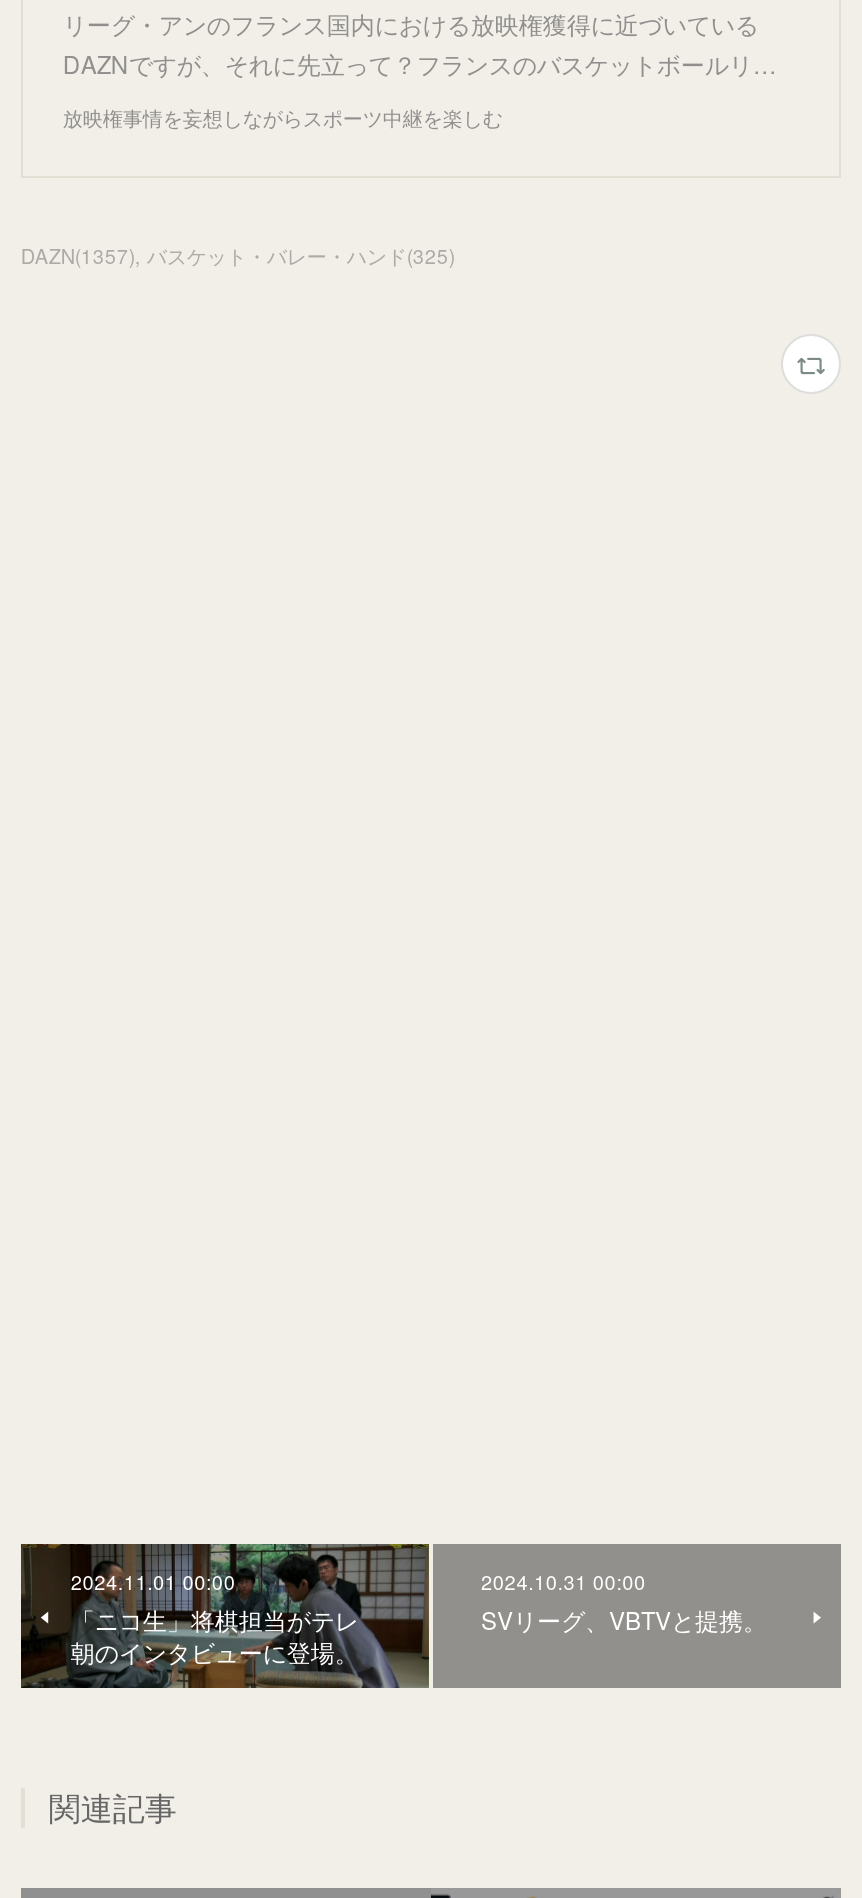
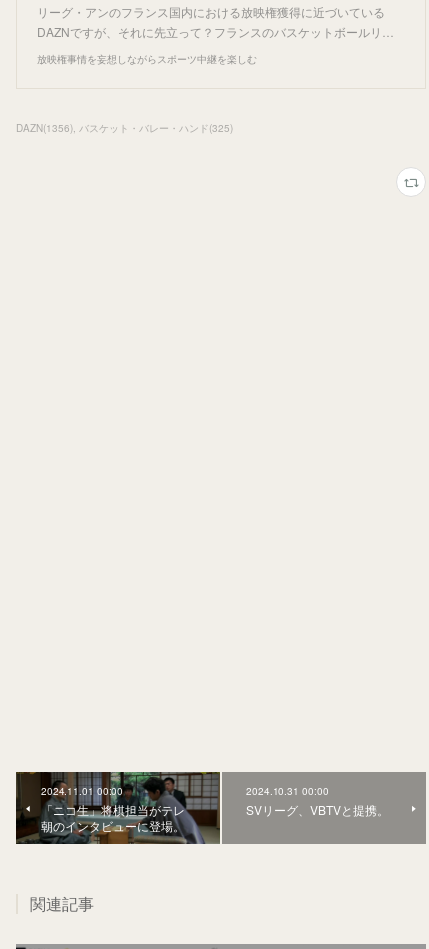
- DAZN(1357) バスケット・バレー・ハンド(325)
+ DAZN(1356) バスケット・バレー・ハンド(325)
